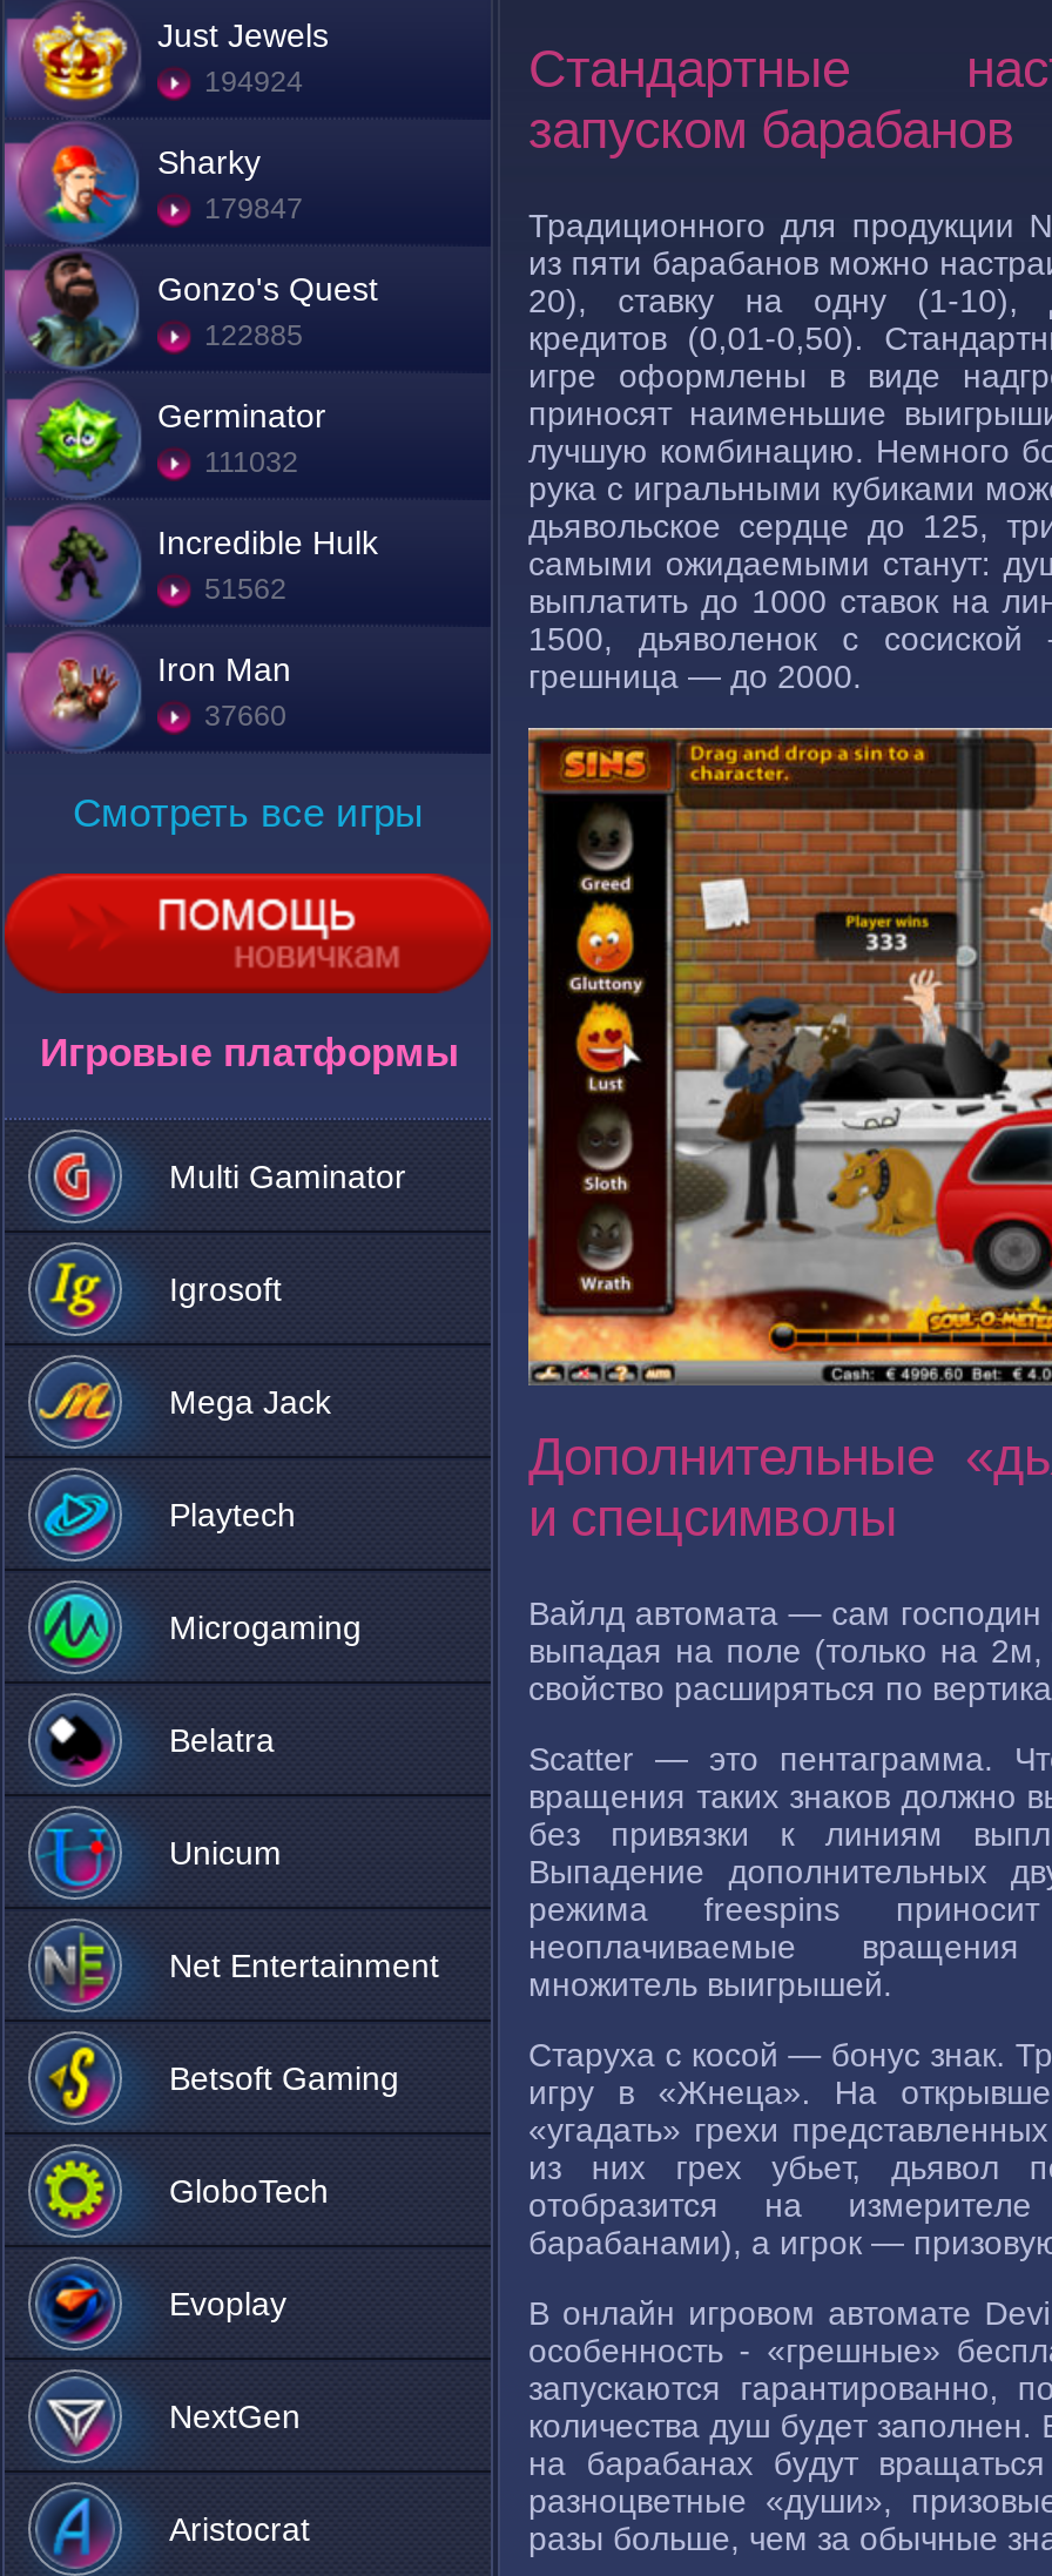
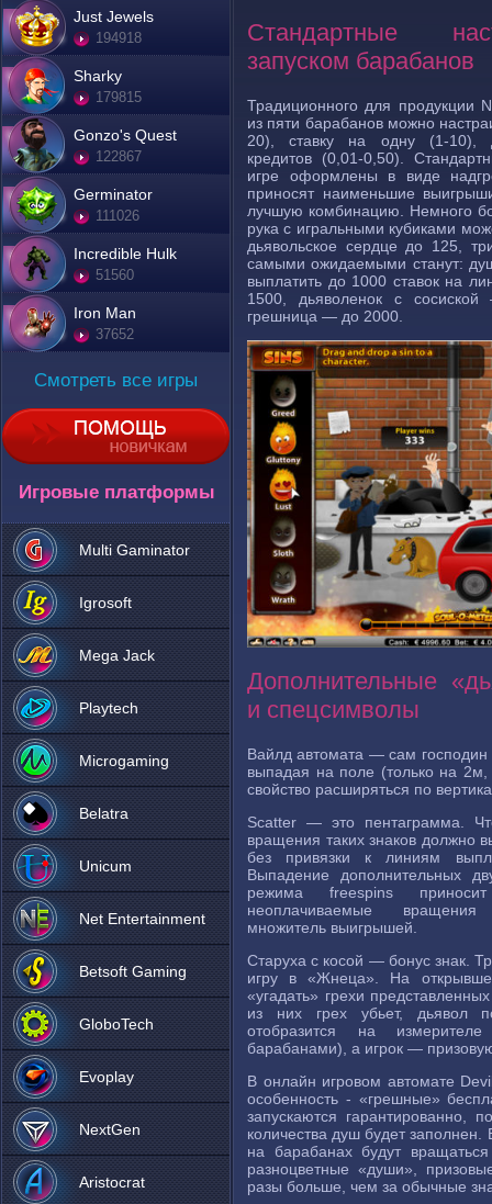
- 194924
+ 194918

- 179847
+ 179815

- 122885
+ 122867

- 111032
+ 111026

- 51562
+ 51560

- 37660
+ 37652
